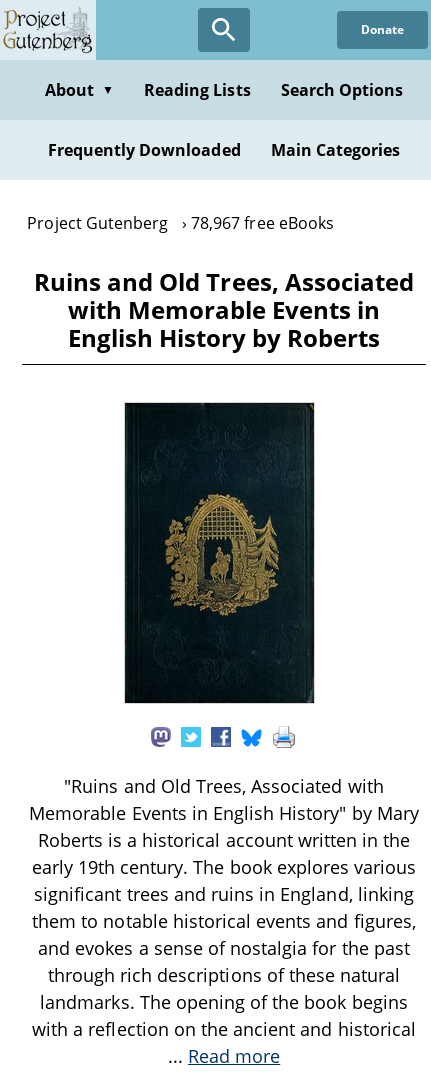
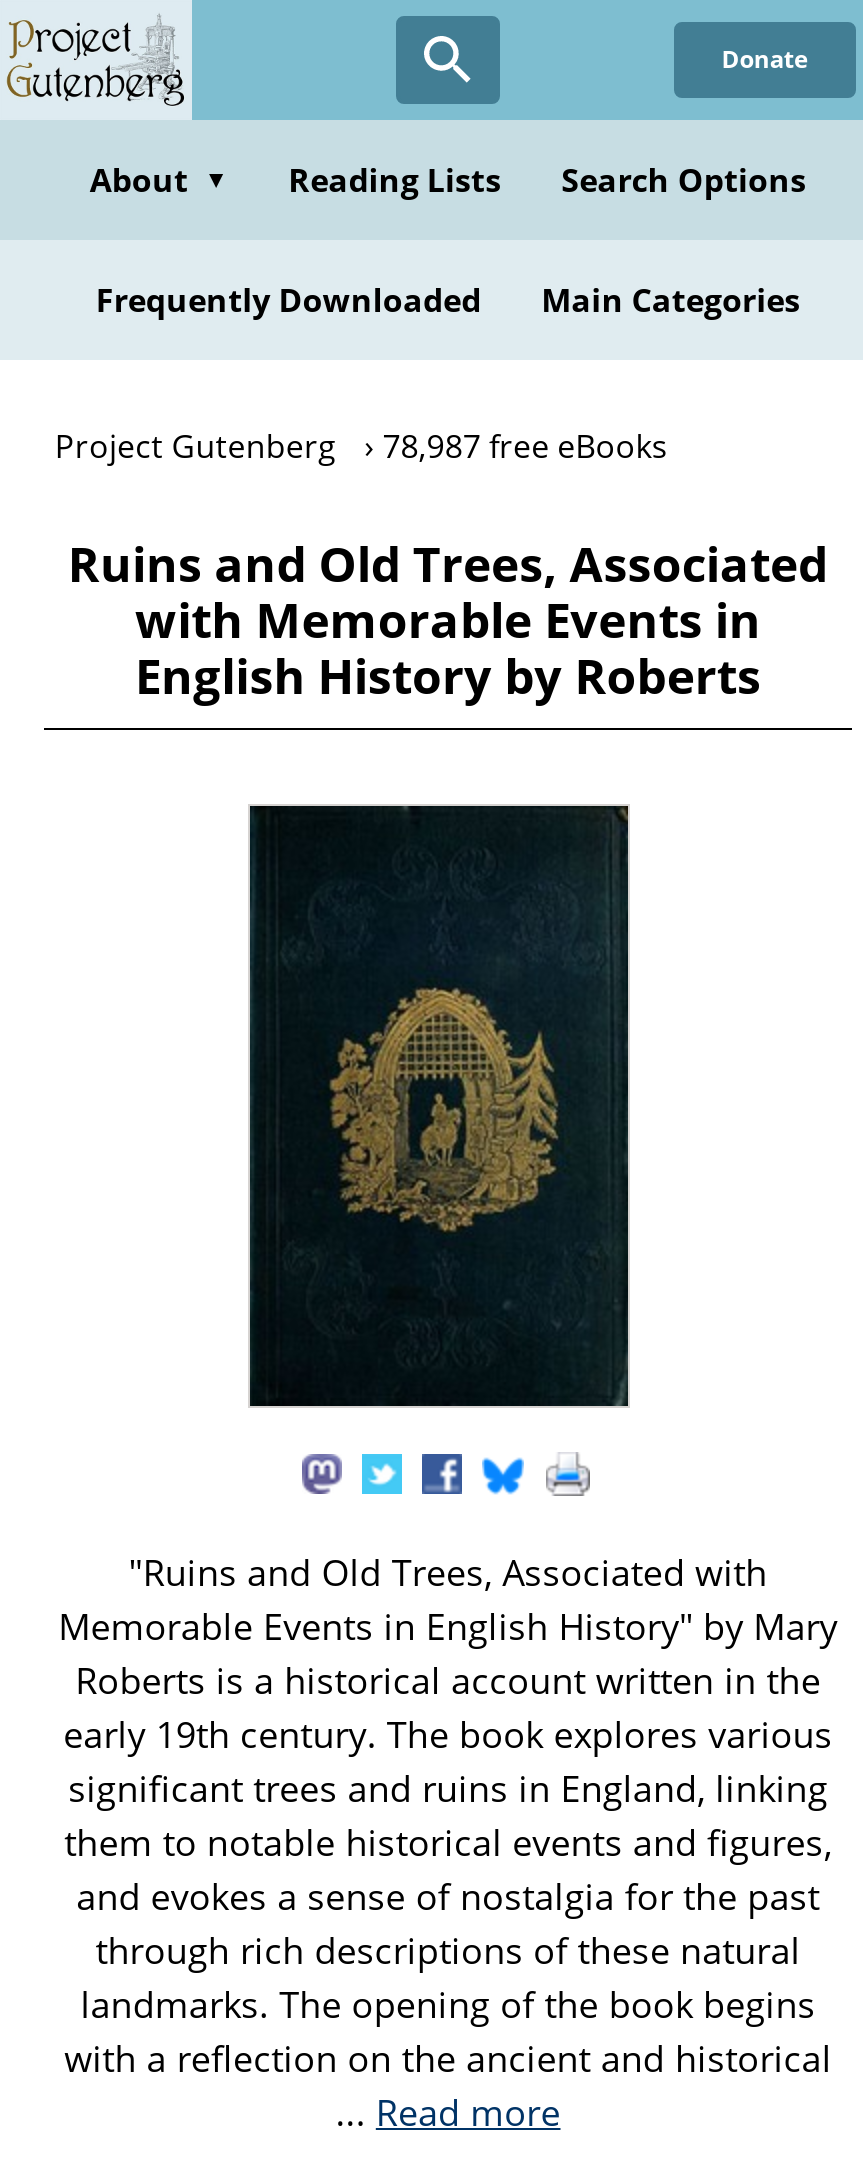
- Project Gutenberg 78,967 free eBooks
+ Project Gutenberg 78,987 free eBooks
